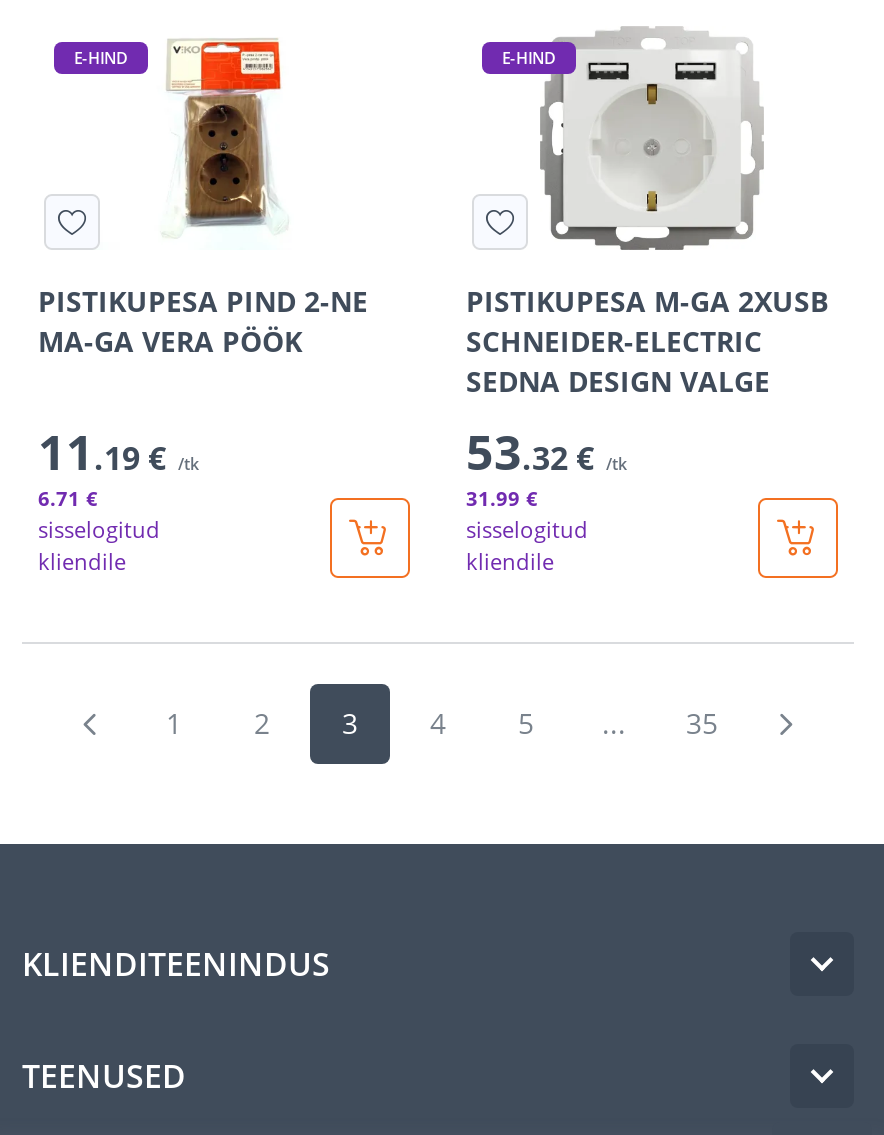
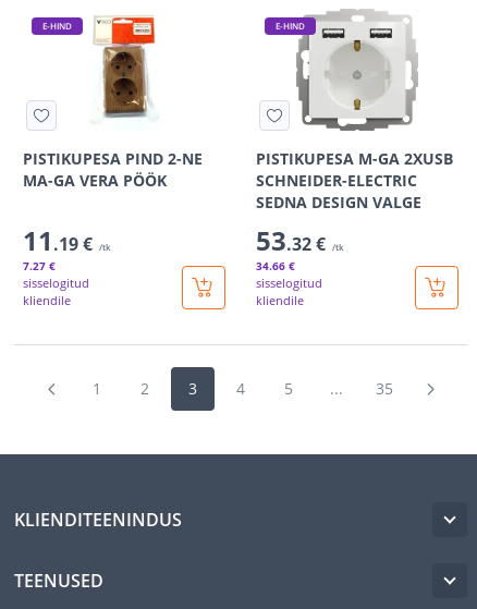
- 6.71 €
+ 7.27 €

- 31.99 €
+ 34.66 €
